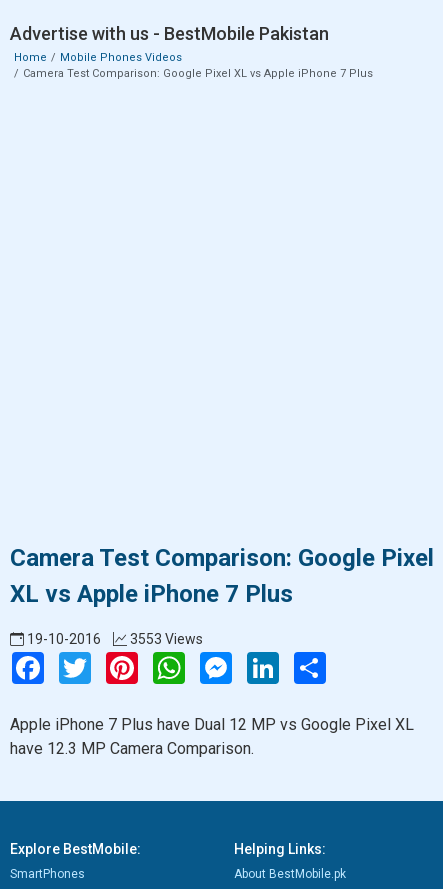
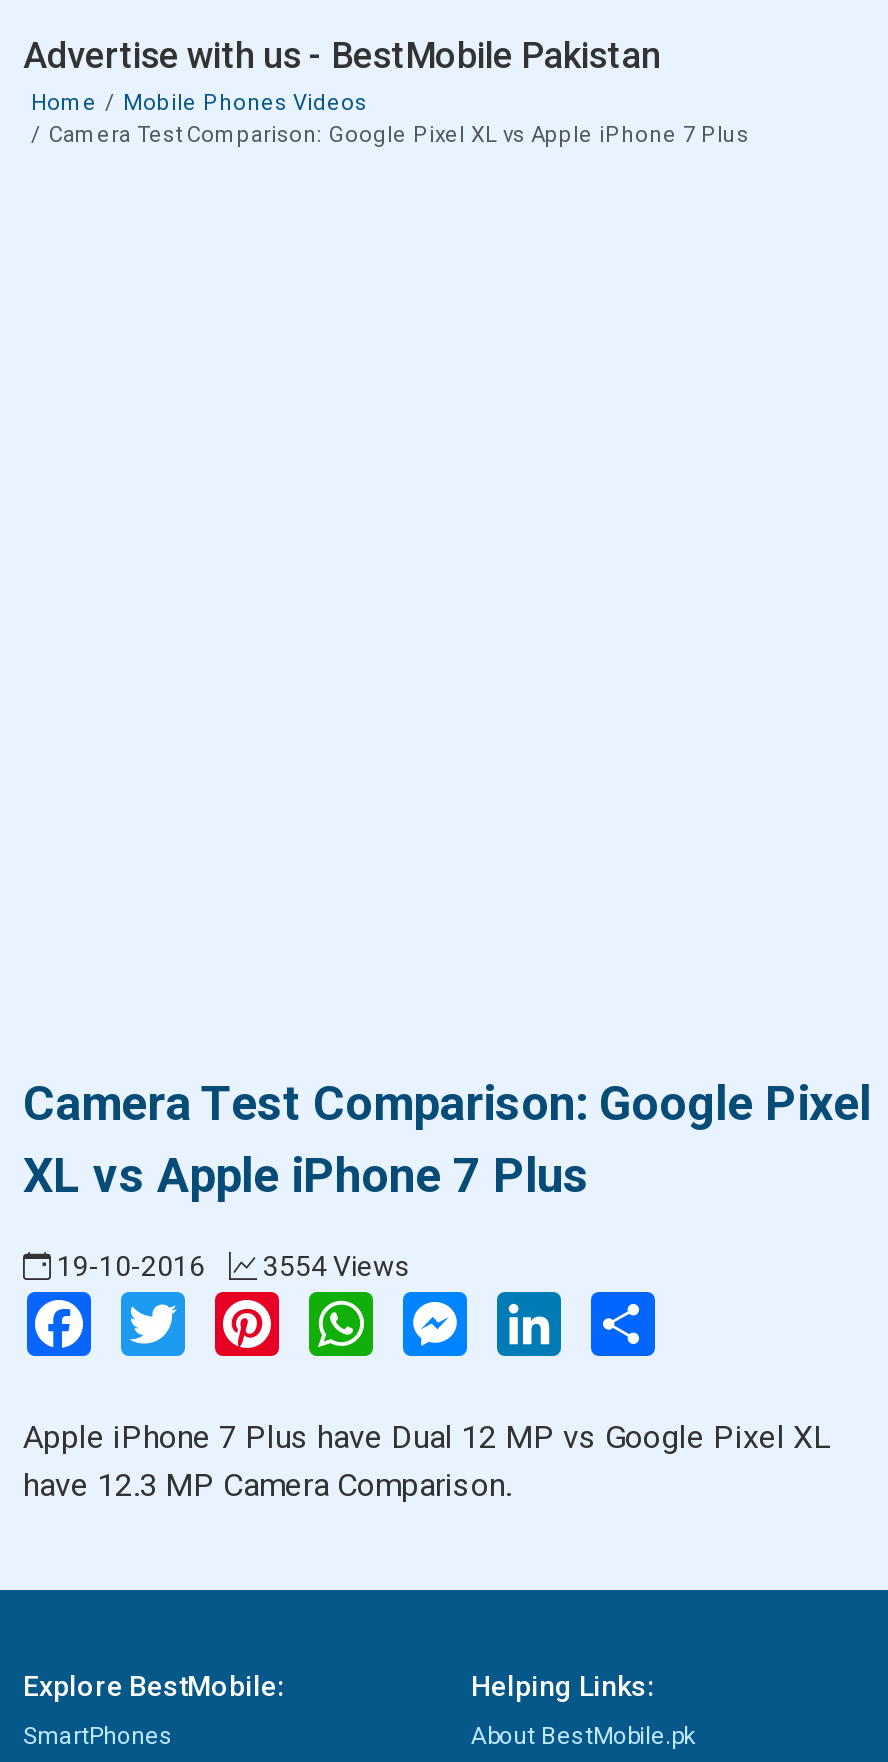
- 19-10-2016 3553 Views
+ 19-10-2016 3554 Views
